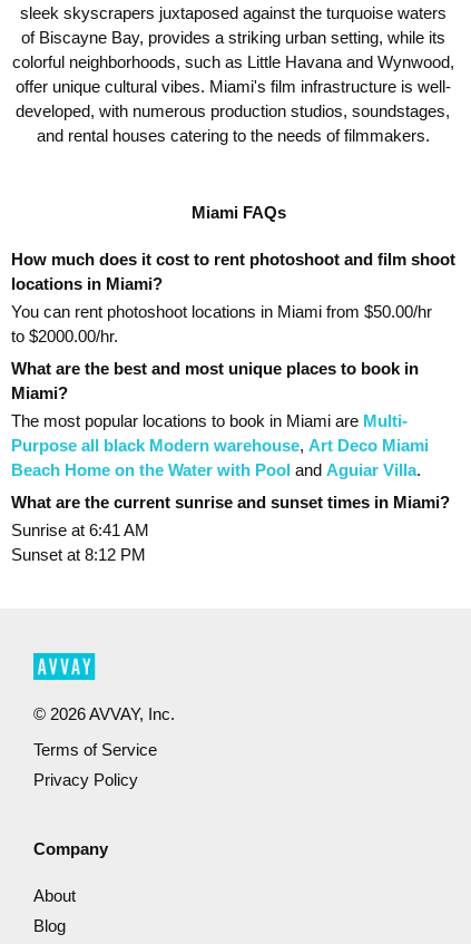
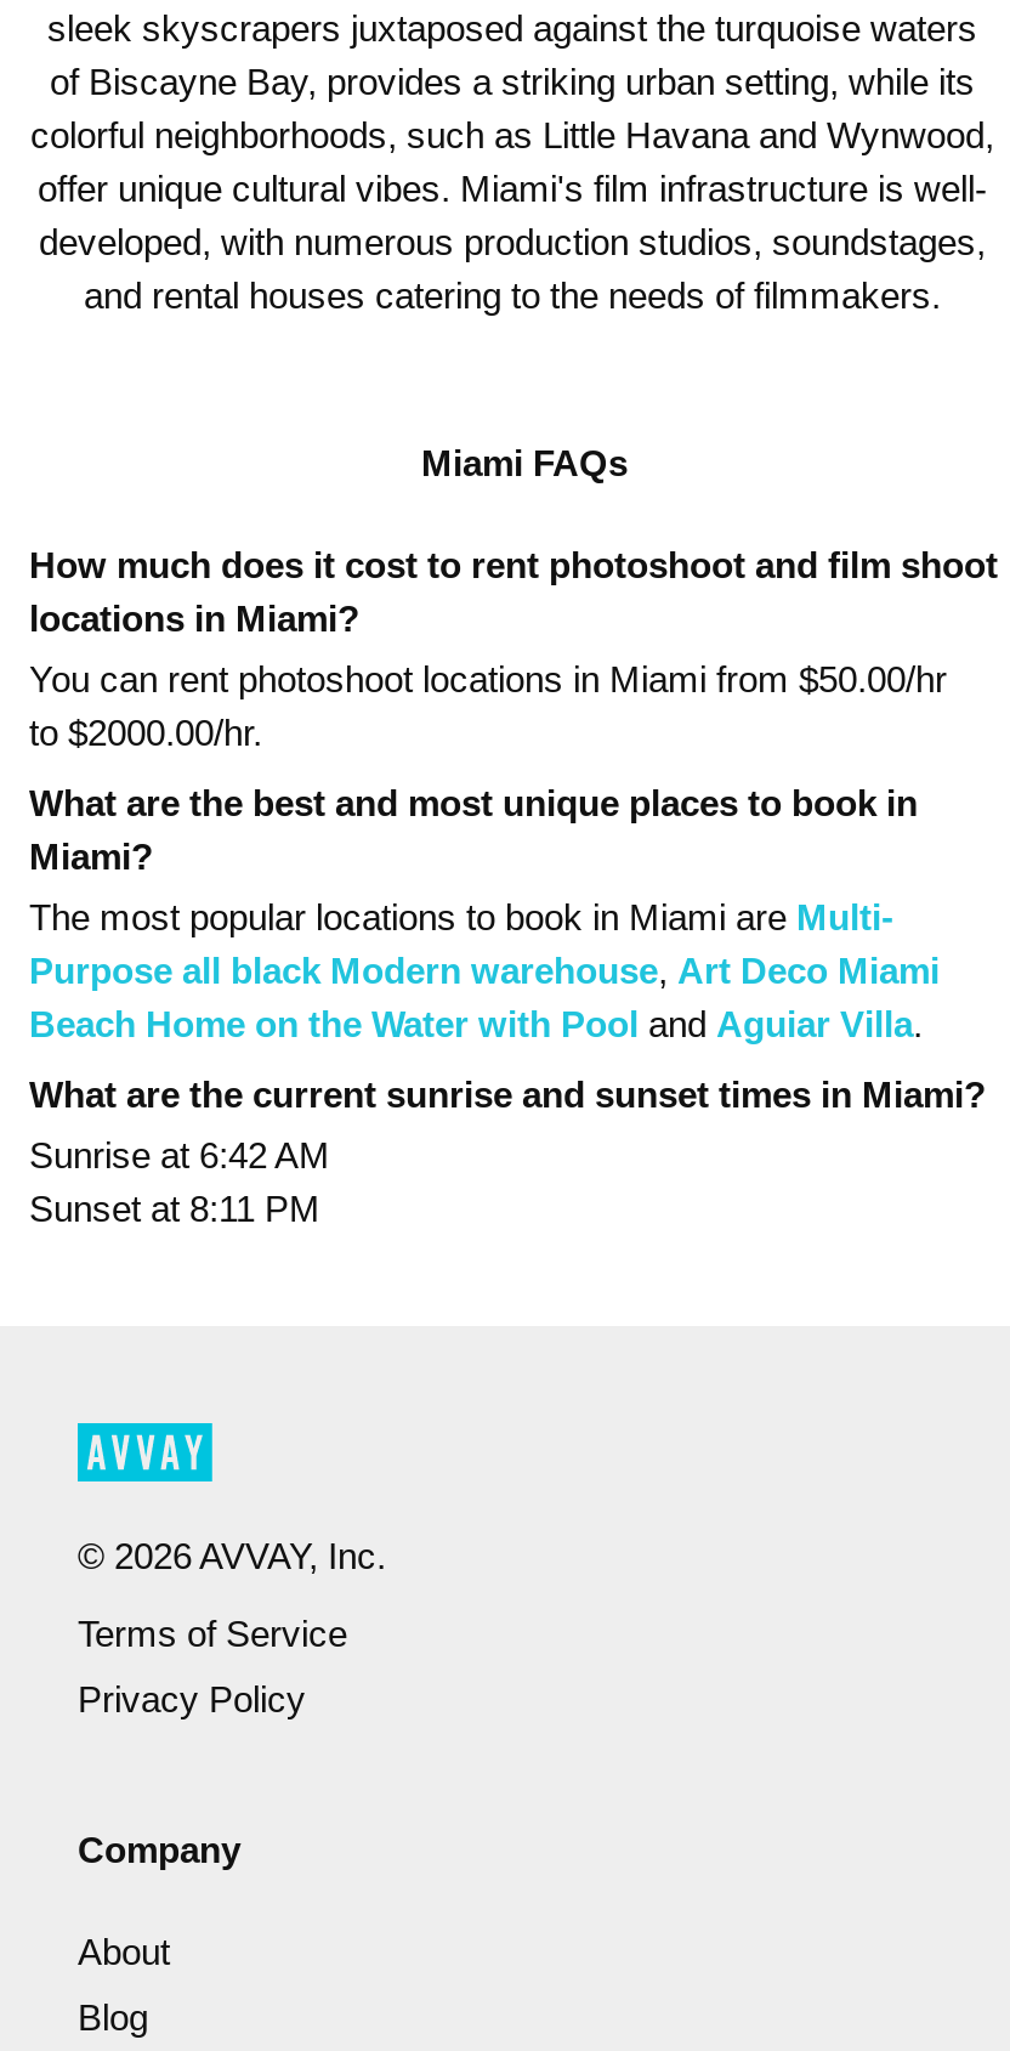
- Sunrise at 6:41 AM
+ Sunrise at 6:42 AM

- Sunset at 8:12 PM
+ Sunset at 8:11 PM
